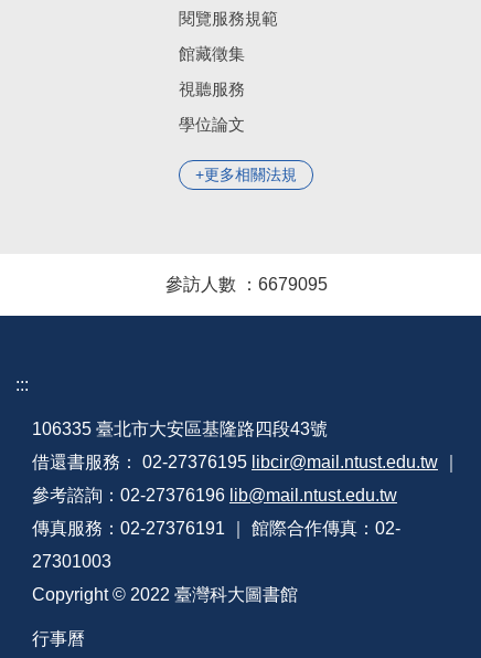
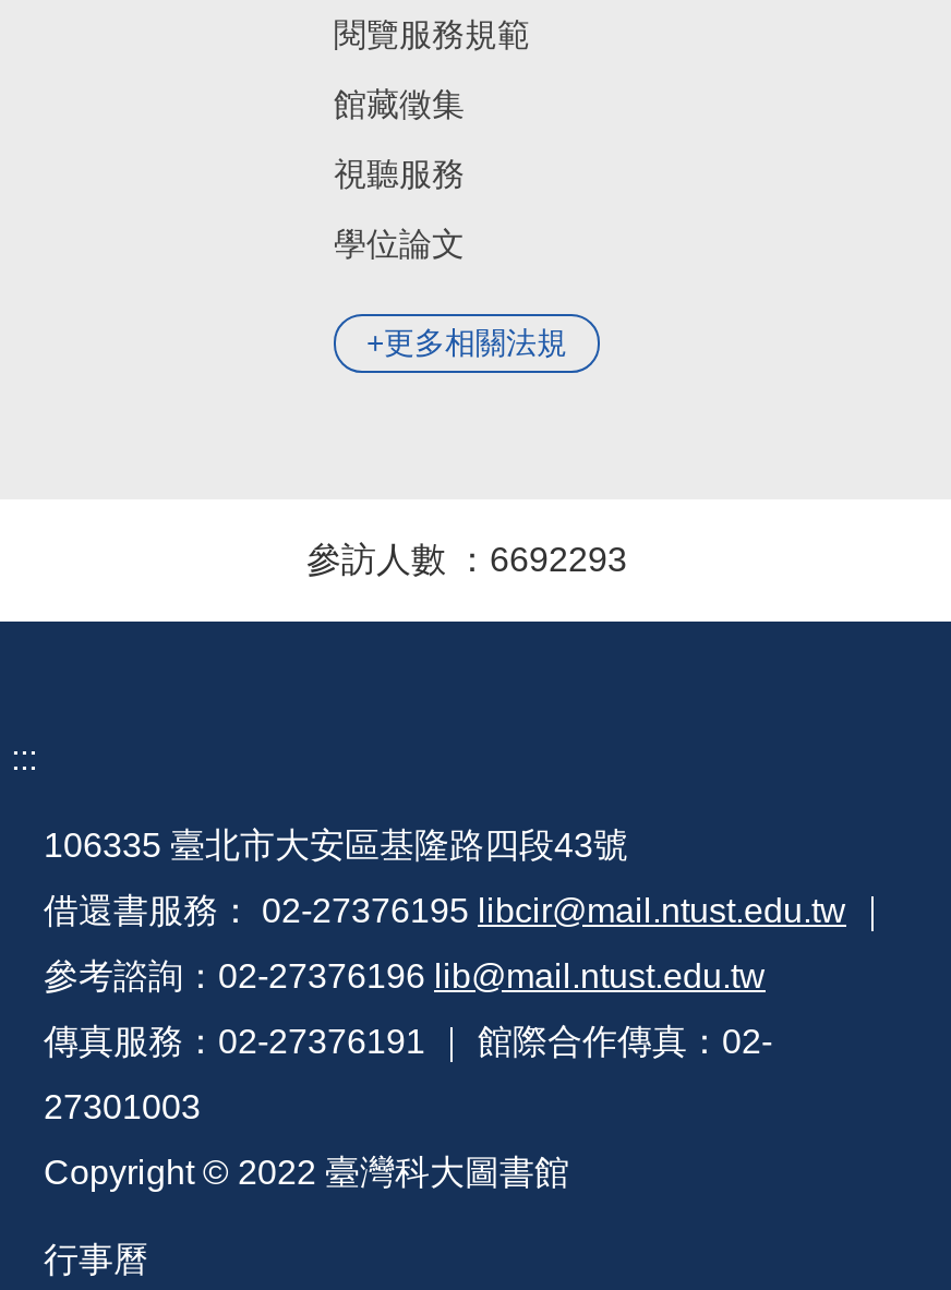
- 參訪人數 ：6679095
+ 參訪人數 ：6692293
